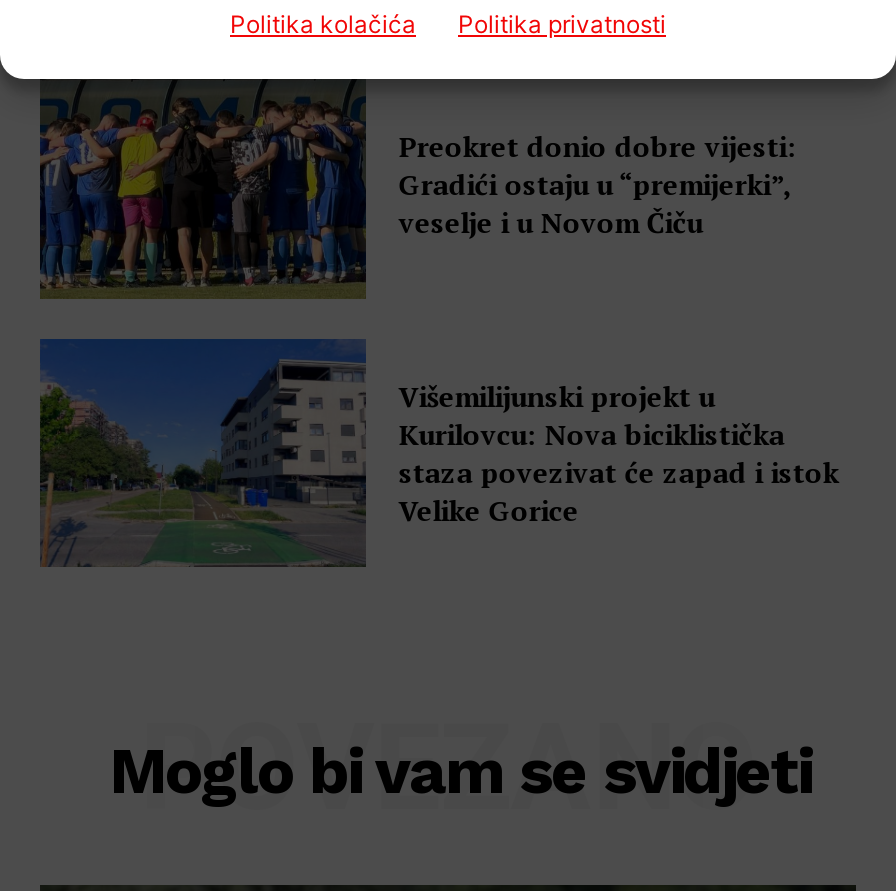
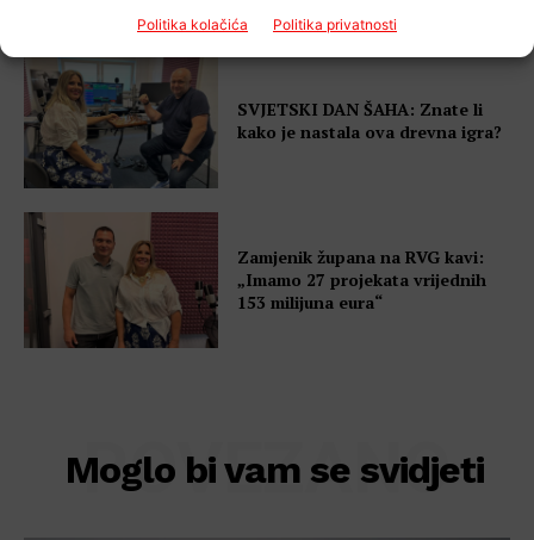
- [image]
- Preokret donio dobre vijesti:
- Gradići ostaju u “premijerki”,
- veselje i u Novom Čiču
+ [image]
+ SVJETSKI DAN ŠAHA: Znate li
+ kako je nastala ova drevna igra?

- [image]
- Višemilijunski projekt u
- Kurilovcu: Nova biciklistička
- staza povezivat će zapad i istok
- Velike Gorice
+ [image]
+ Zamjenik župana na RVG kavi:
+ „Imamo 27 projekata vrijednih
+ 153 milijuna eura“
